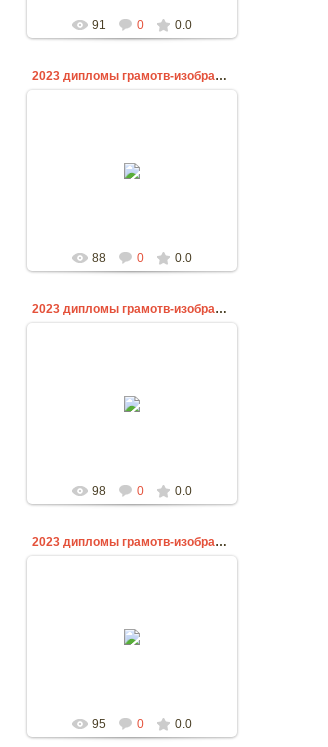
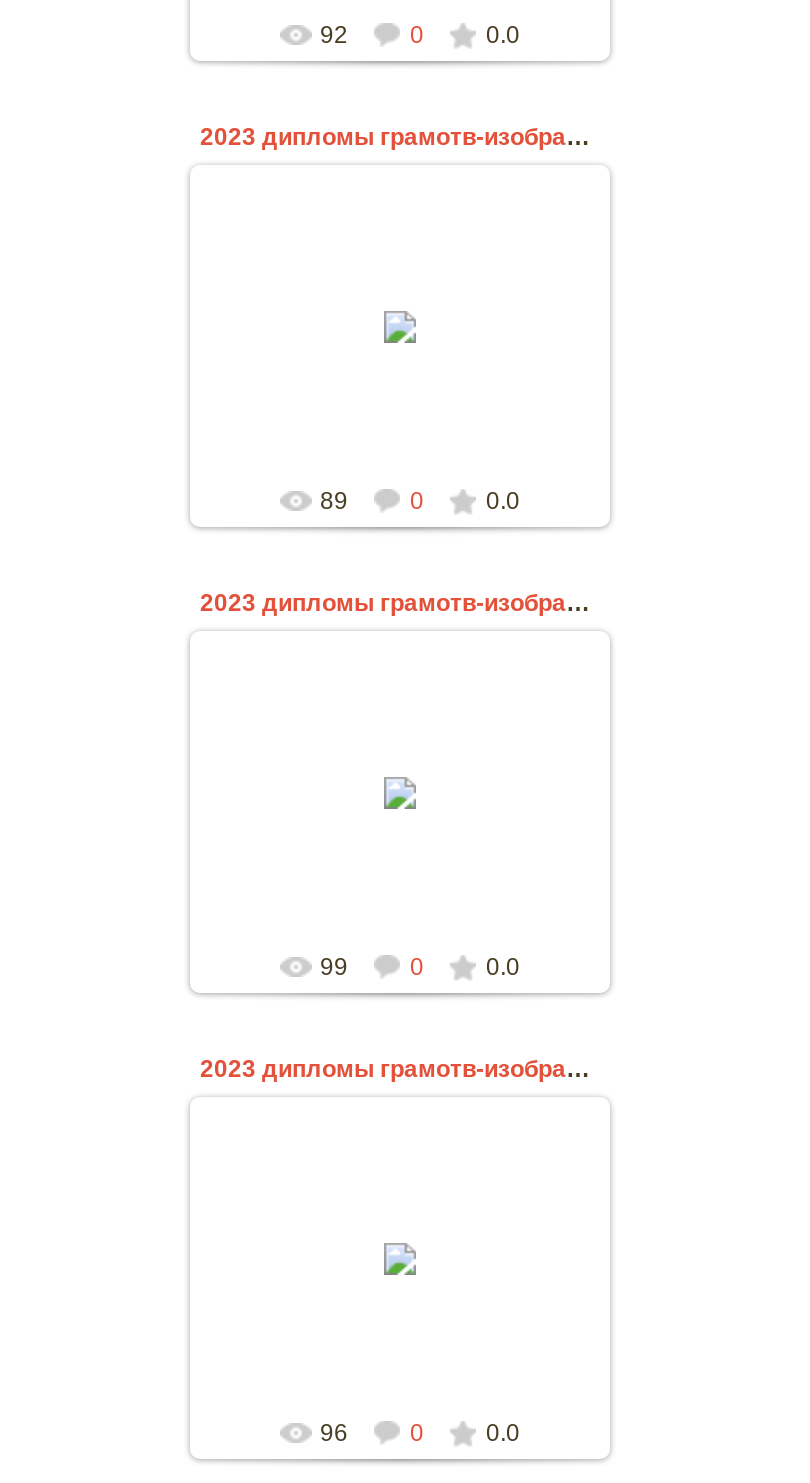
- 91
+ 92

- 88
+ 89

- 98
+ 99

- 95
+ 96
